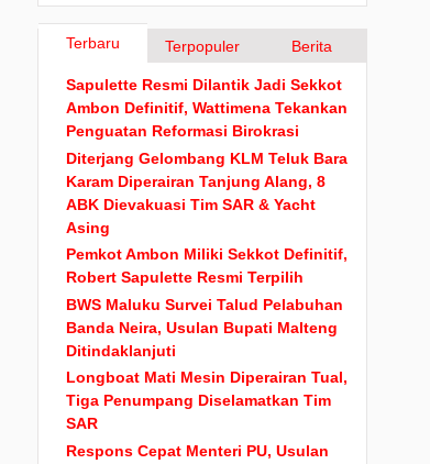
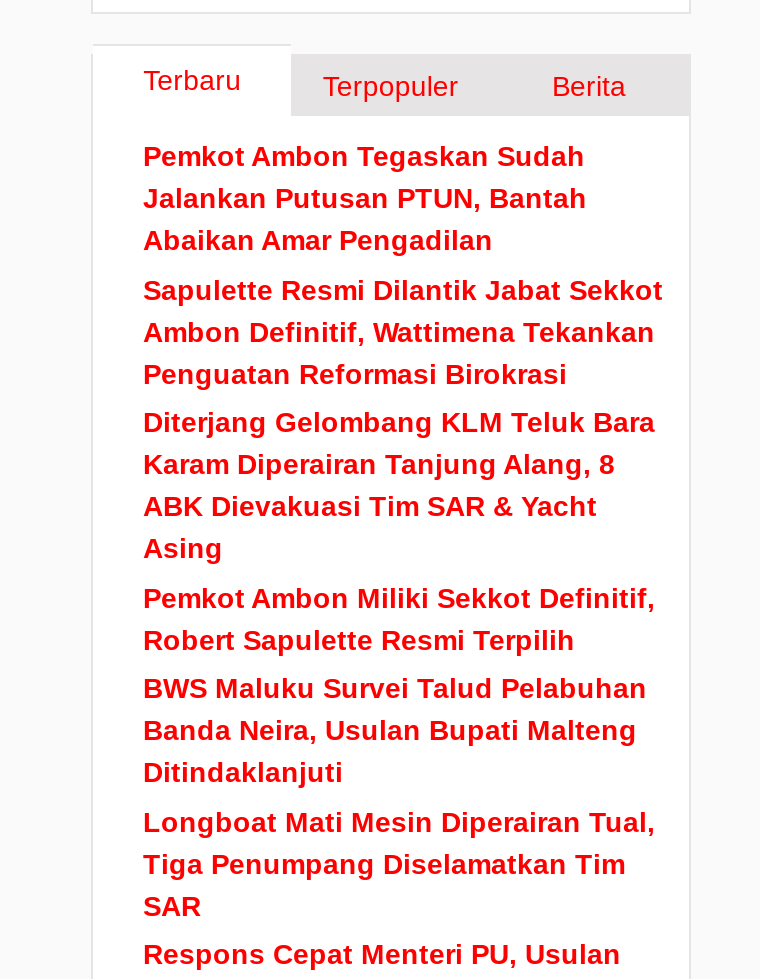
- Sapulette Resmi Dilantik Jadi Sekkot
+ Pemkot Ambon Tegaskan Sudah
+ Jalankan Putusan PTUN, Bantah
+ Abaikan Amar Pengadilan
+ Sapulette Resmi Dilantik Jabat Sekkot
